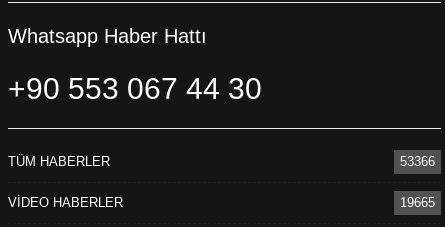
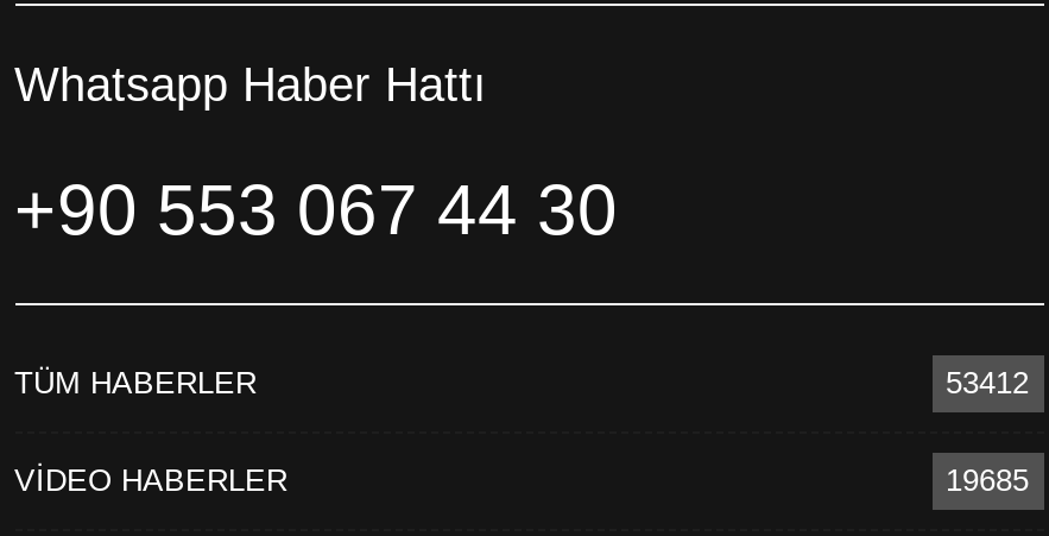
- 53366
+ 53412

- 19665
+ 19685
